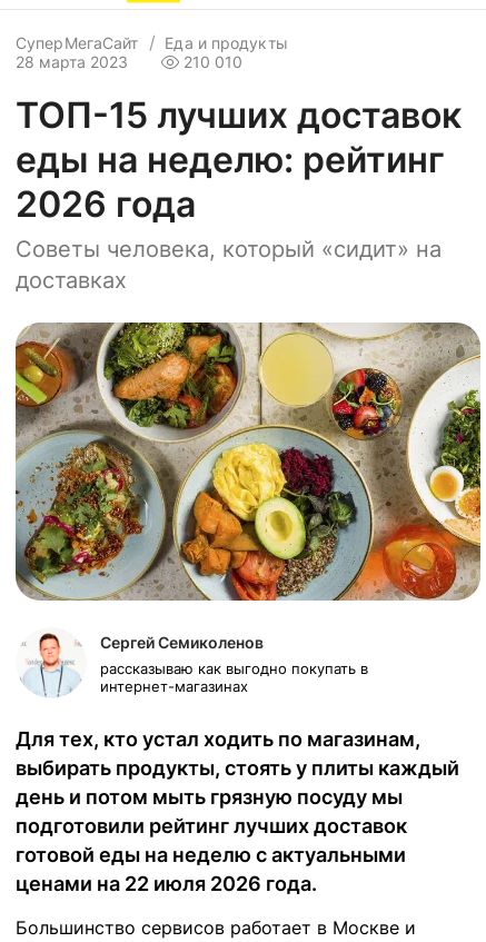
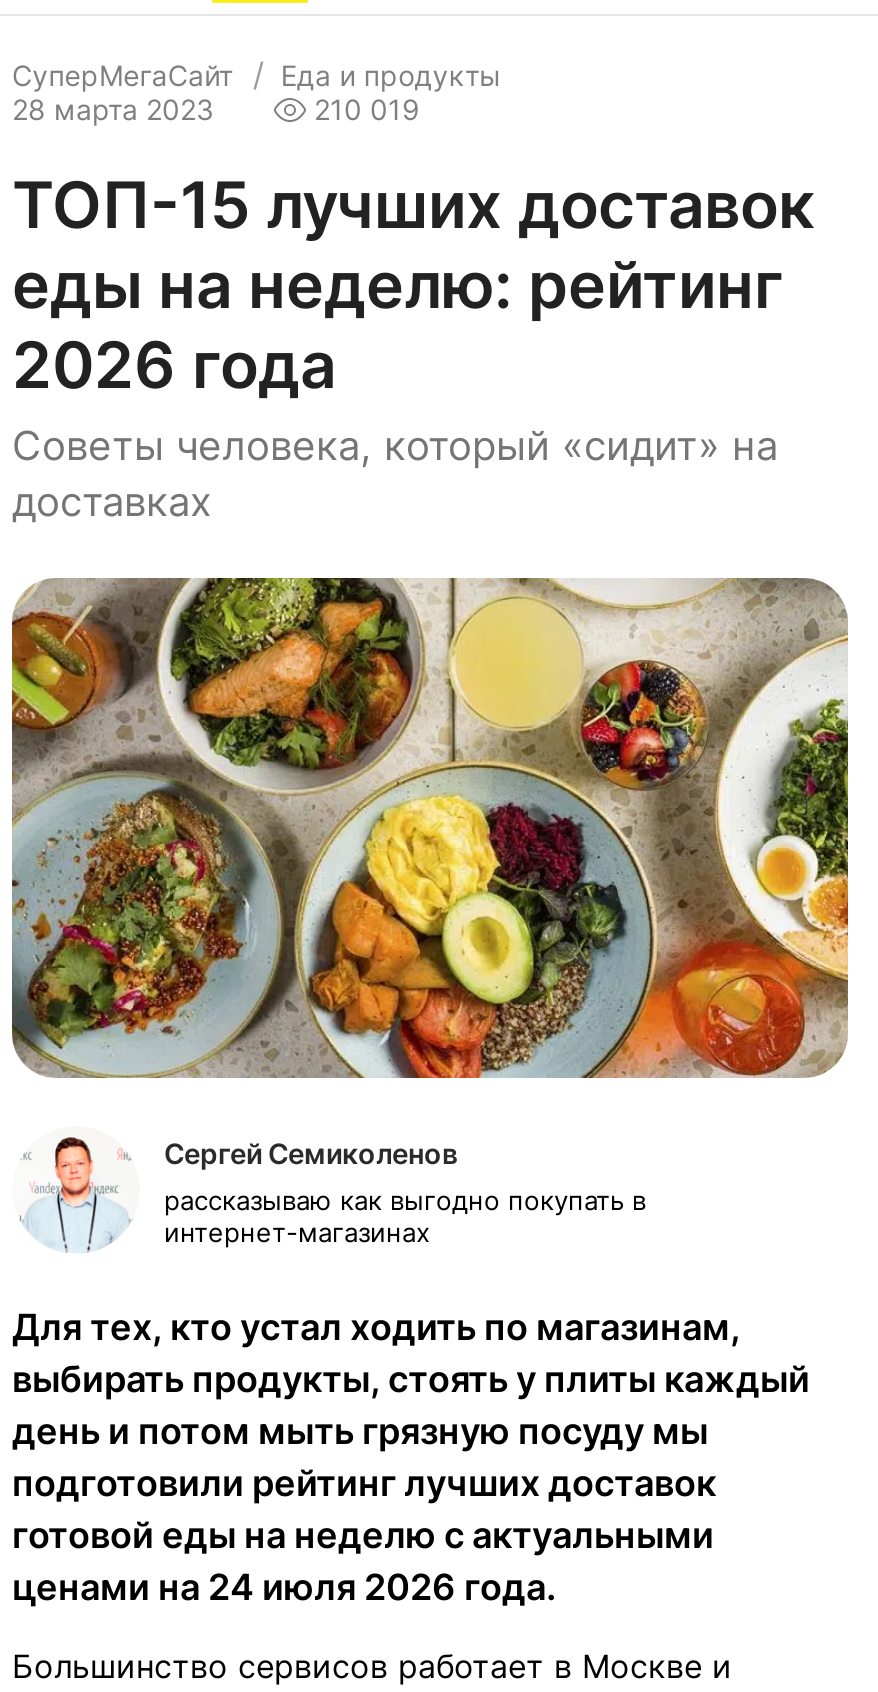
- 210 010
+ 210 019

- ценами на 22 июля 2026 года.
+ ценами на 24 июля 2026 года.
